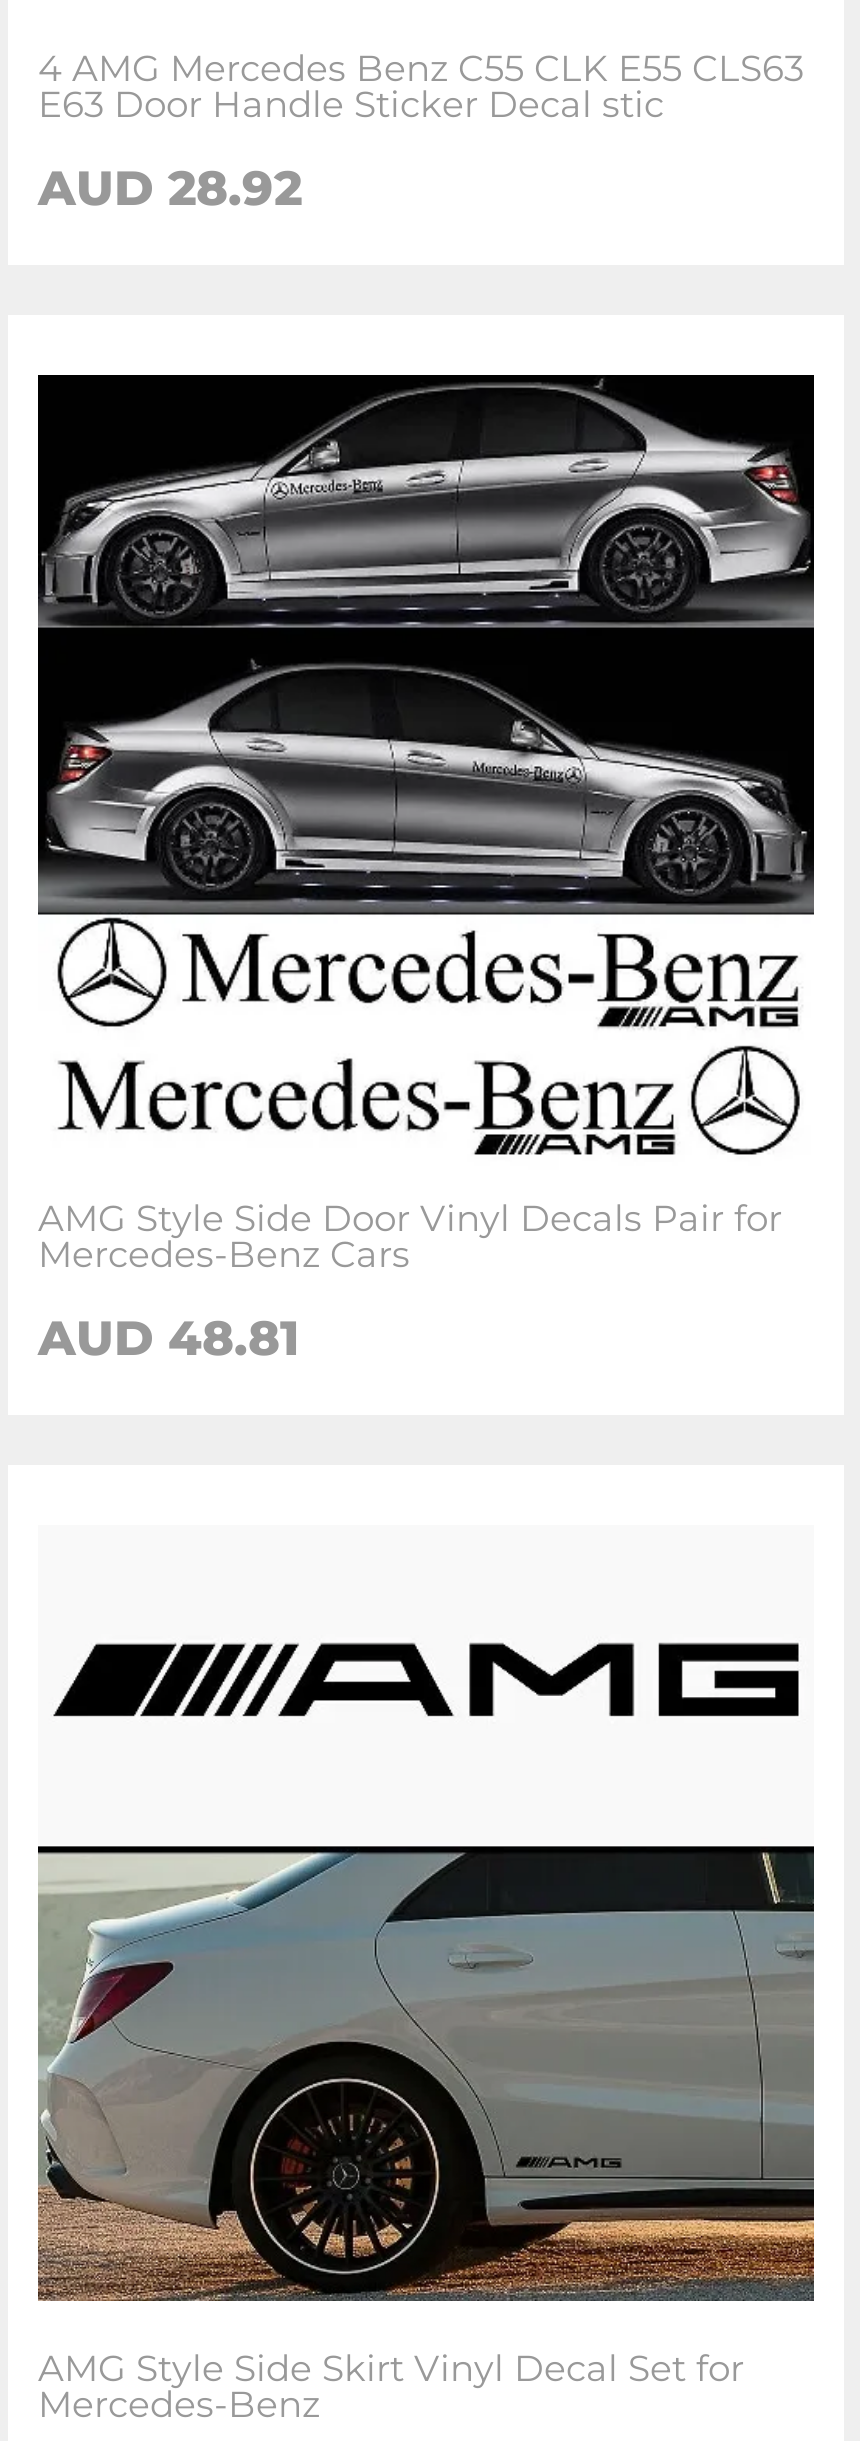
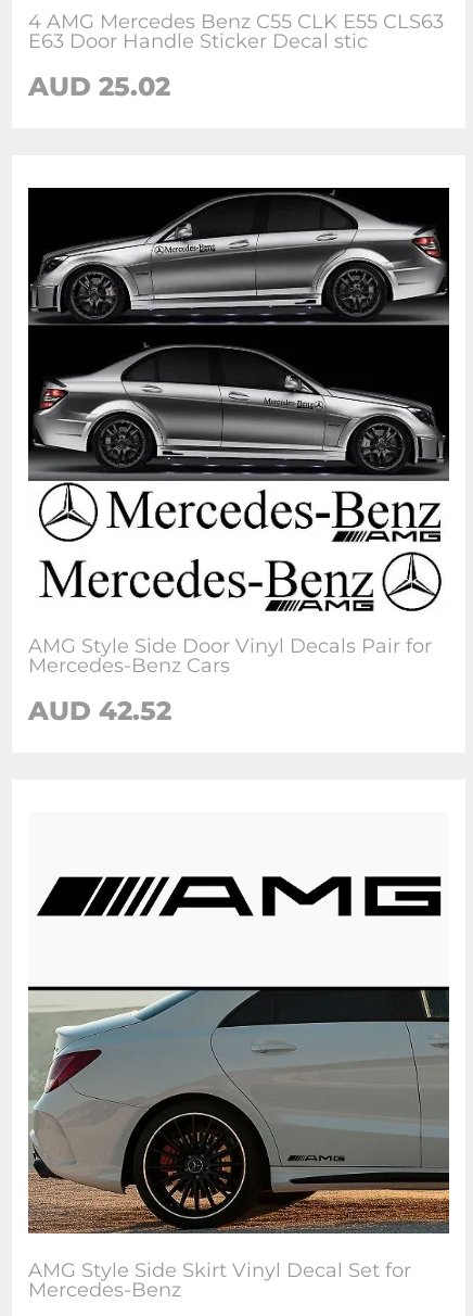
- AUD 28.92
+ AUD 25.02

- AUD 48.81
+ AUD 42.52
